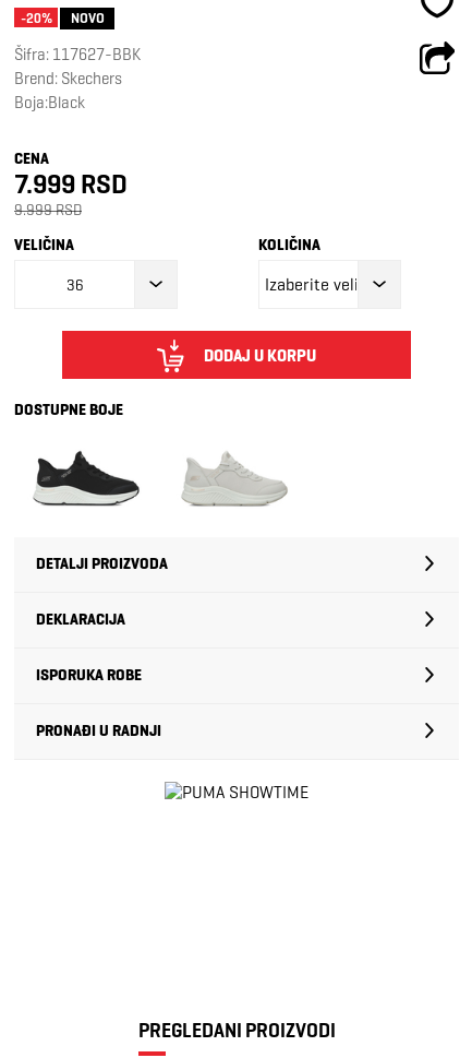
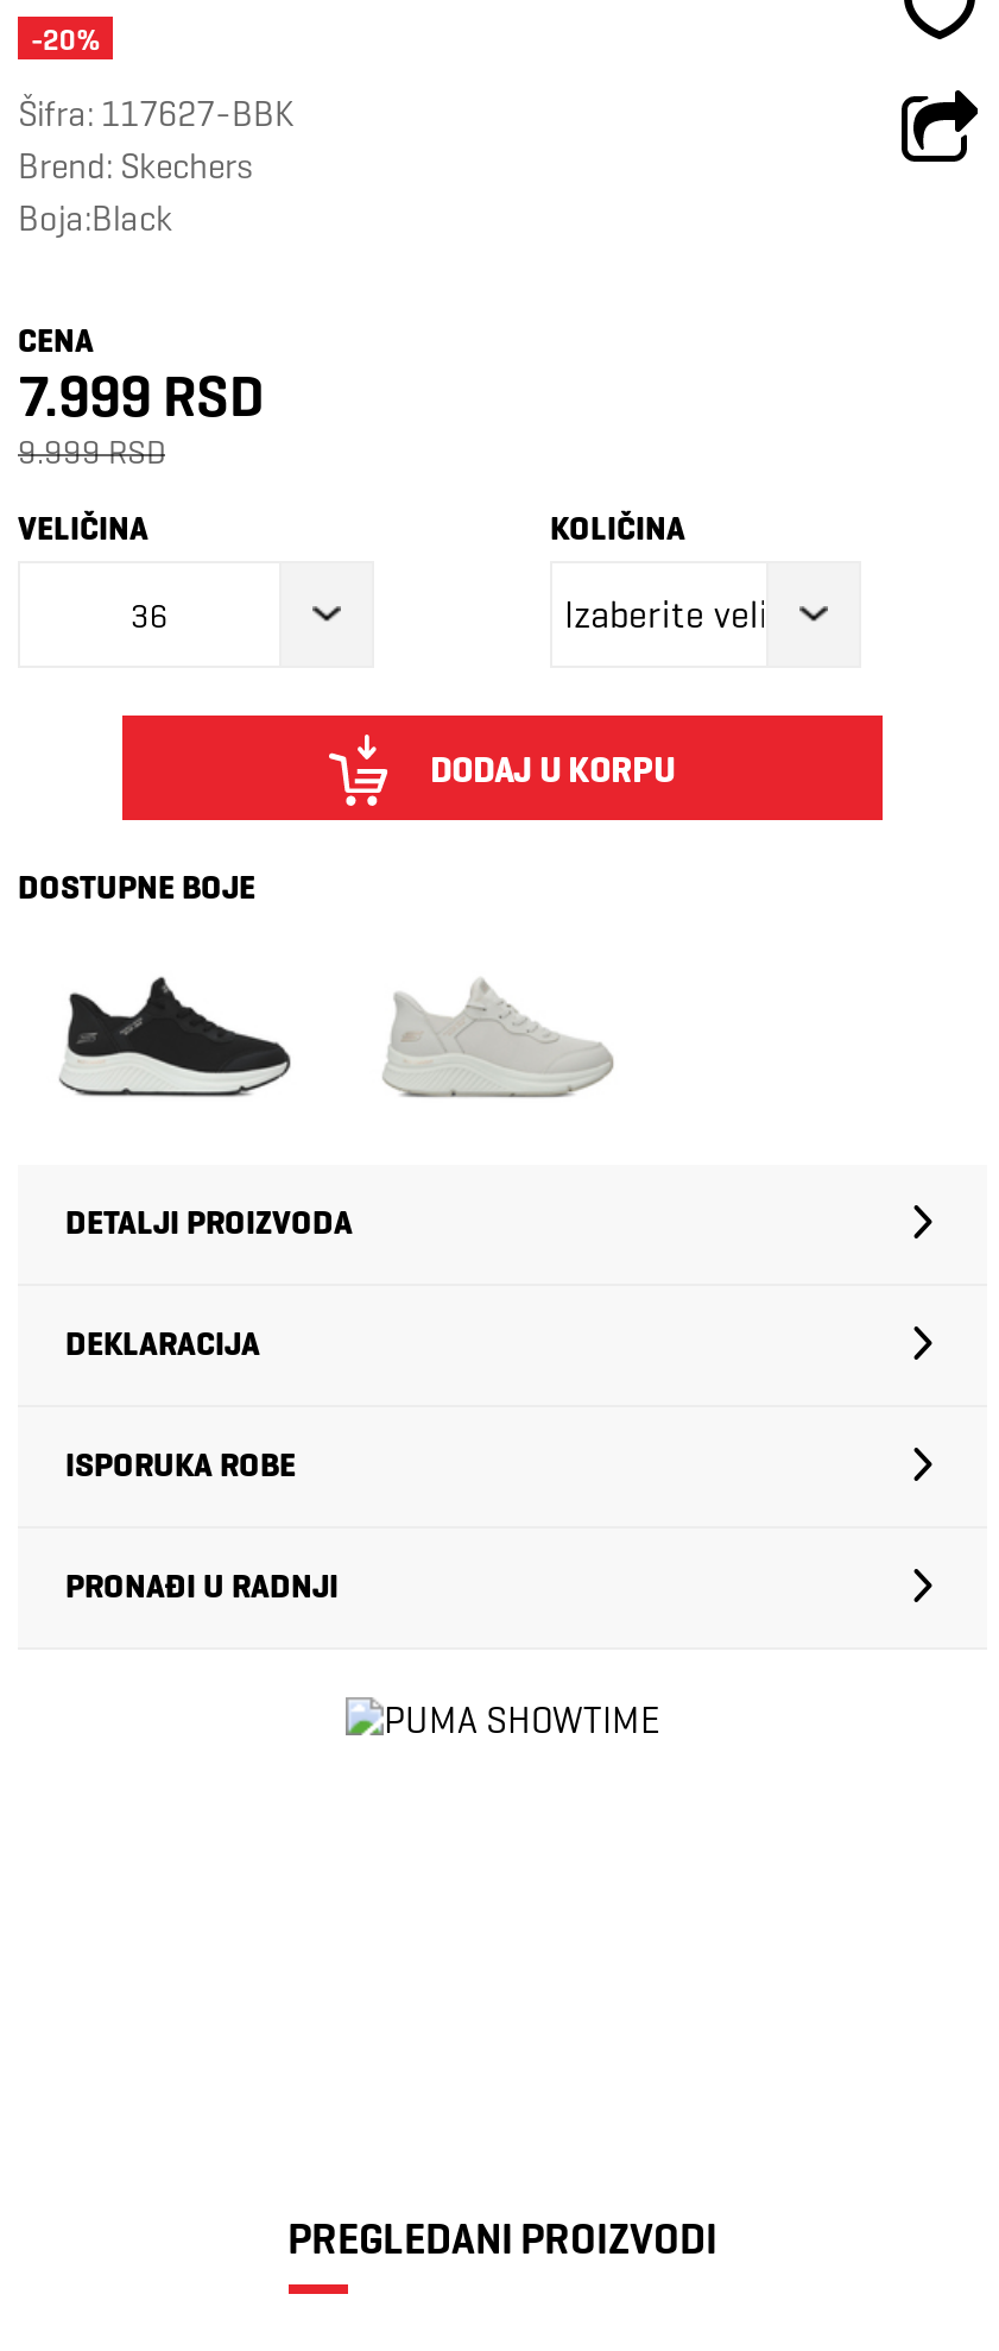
- NOVO
